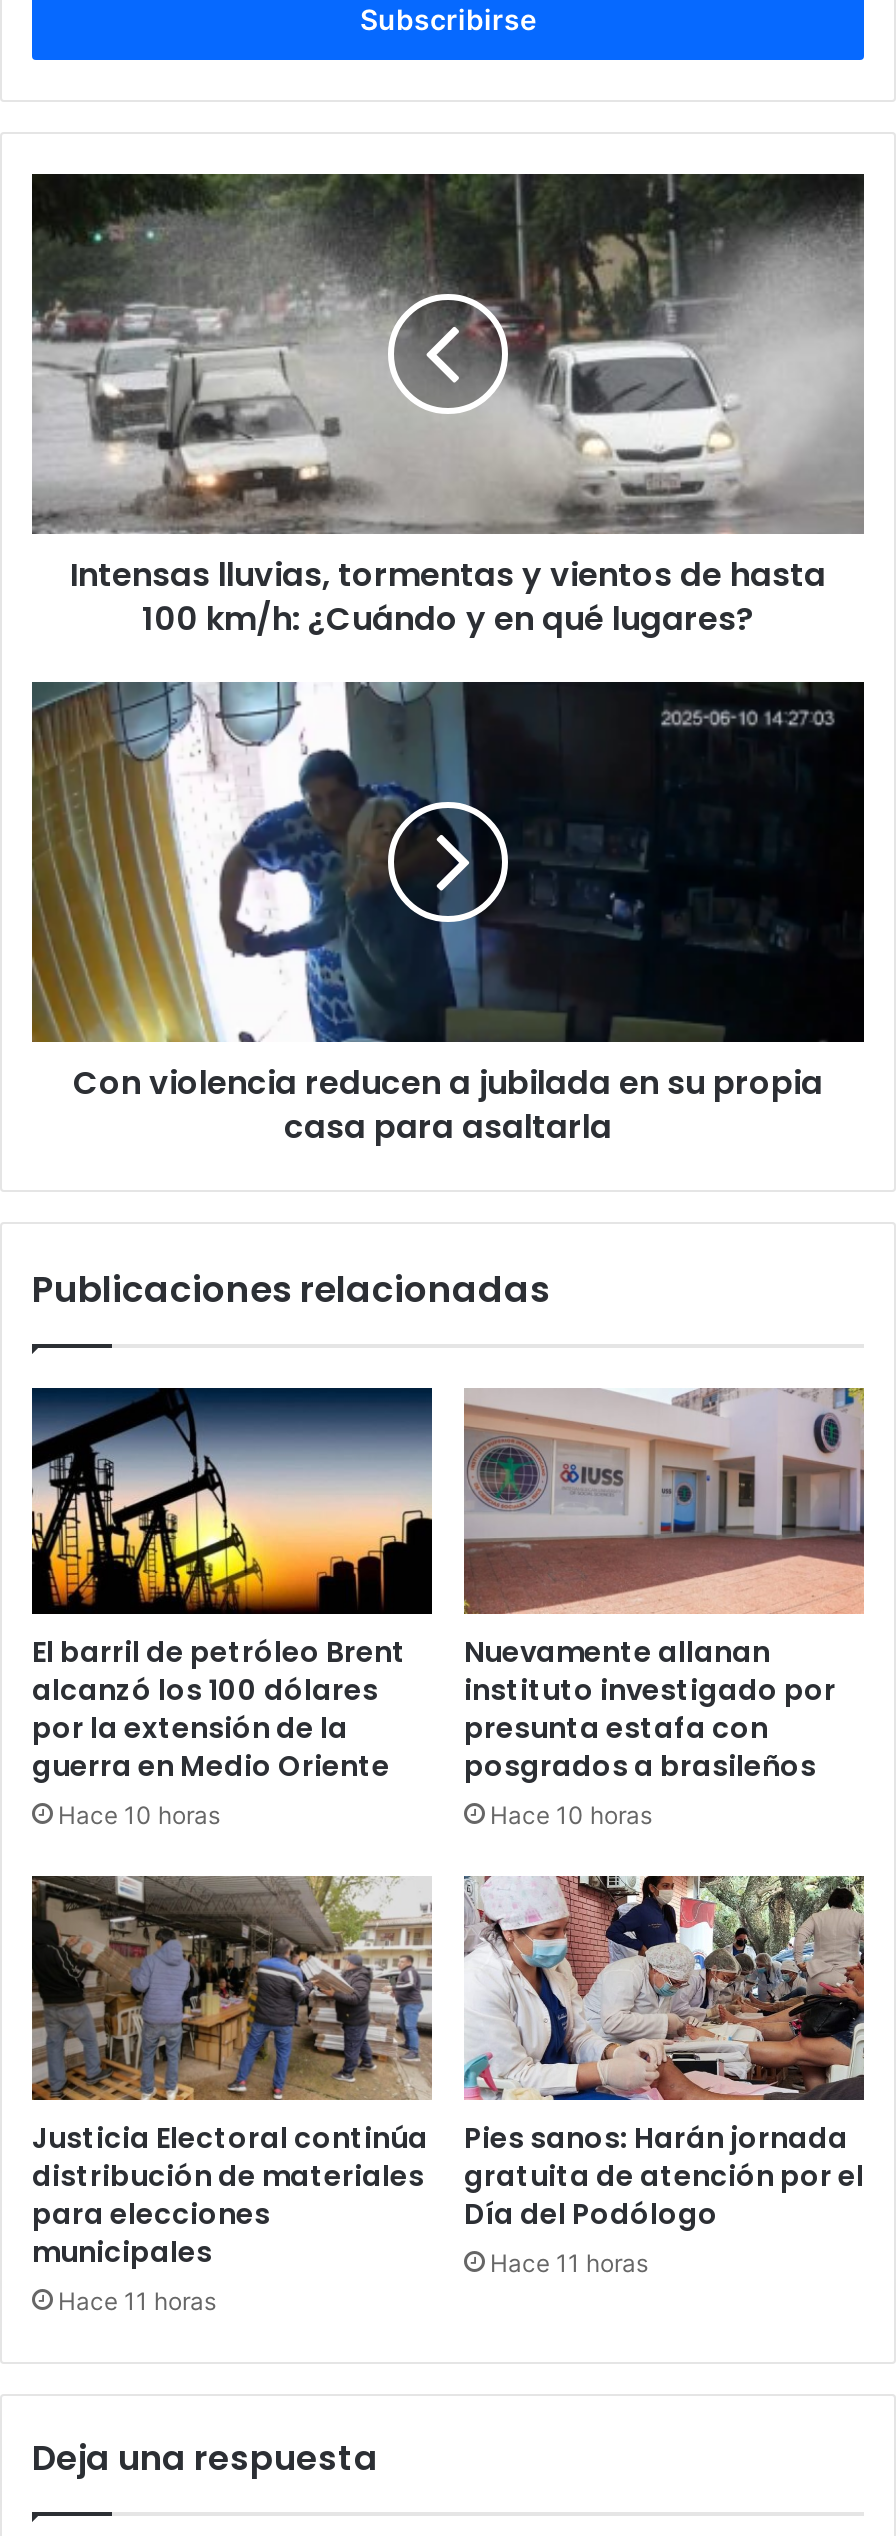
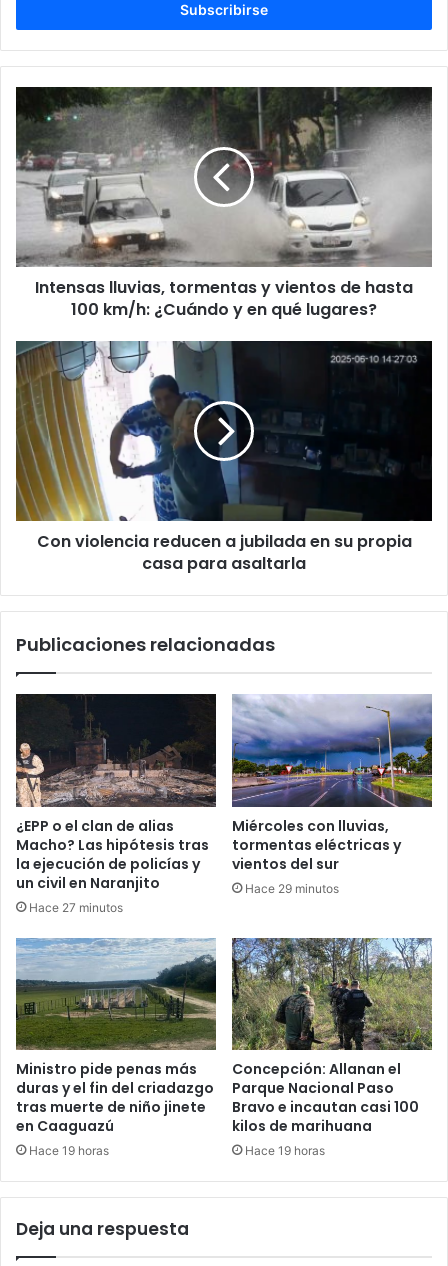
- [image]
- El barril de petróleo Brent
- alcanzó los 100 dólares
- por la extensión de la
- guerra en Medio Oriente
- Hace 10 horas
+ [image]
+ ¿EPP o el clan de alias
+ Macho? Las hipótesis tras
+ la ejecución de policías y
+ un civil en Naranjito
+ Hace 27 minutos

- [image]
- Nuevamente allanan
- instituto investigado por
- presunta estafa con
- posgrados a brasileños
- Hace 10 horas
+ [image]
+ Miércoles con lluvias,
+ tormentas eléctricas y
+ vientos del sur
+ Hace 29 minutos

- [image]
- Justicia Electoral continúa
- distribución de materiales
- para elecciones
- municipales
- Hace 11 horas
+ [image]
+ Ministro pide penas más
+ duras y el fin del criadazgo
+ tras muerte de niño jinete
+ en Caaguazú
+ Hace 19 horas

- [image]
- Pies sanos: Harán jornada
- gratuita de atención por el
- Día del Podólogo
- Hace 11 horas
+ [image]
+ Concepción: Allanan el
+ Parque Nacional Paso
+ Bravo e incautan casi 100
+ kilos de marihuana
+ Hace 19 horas
